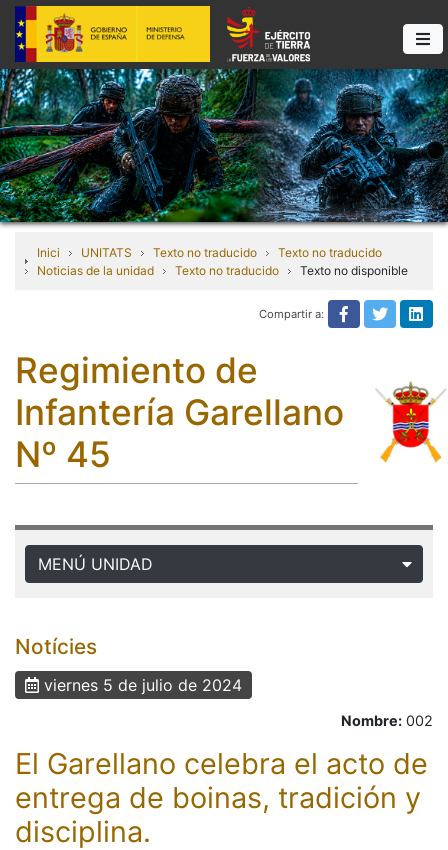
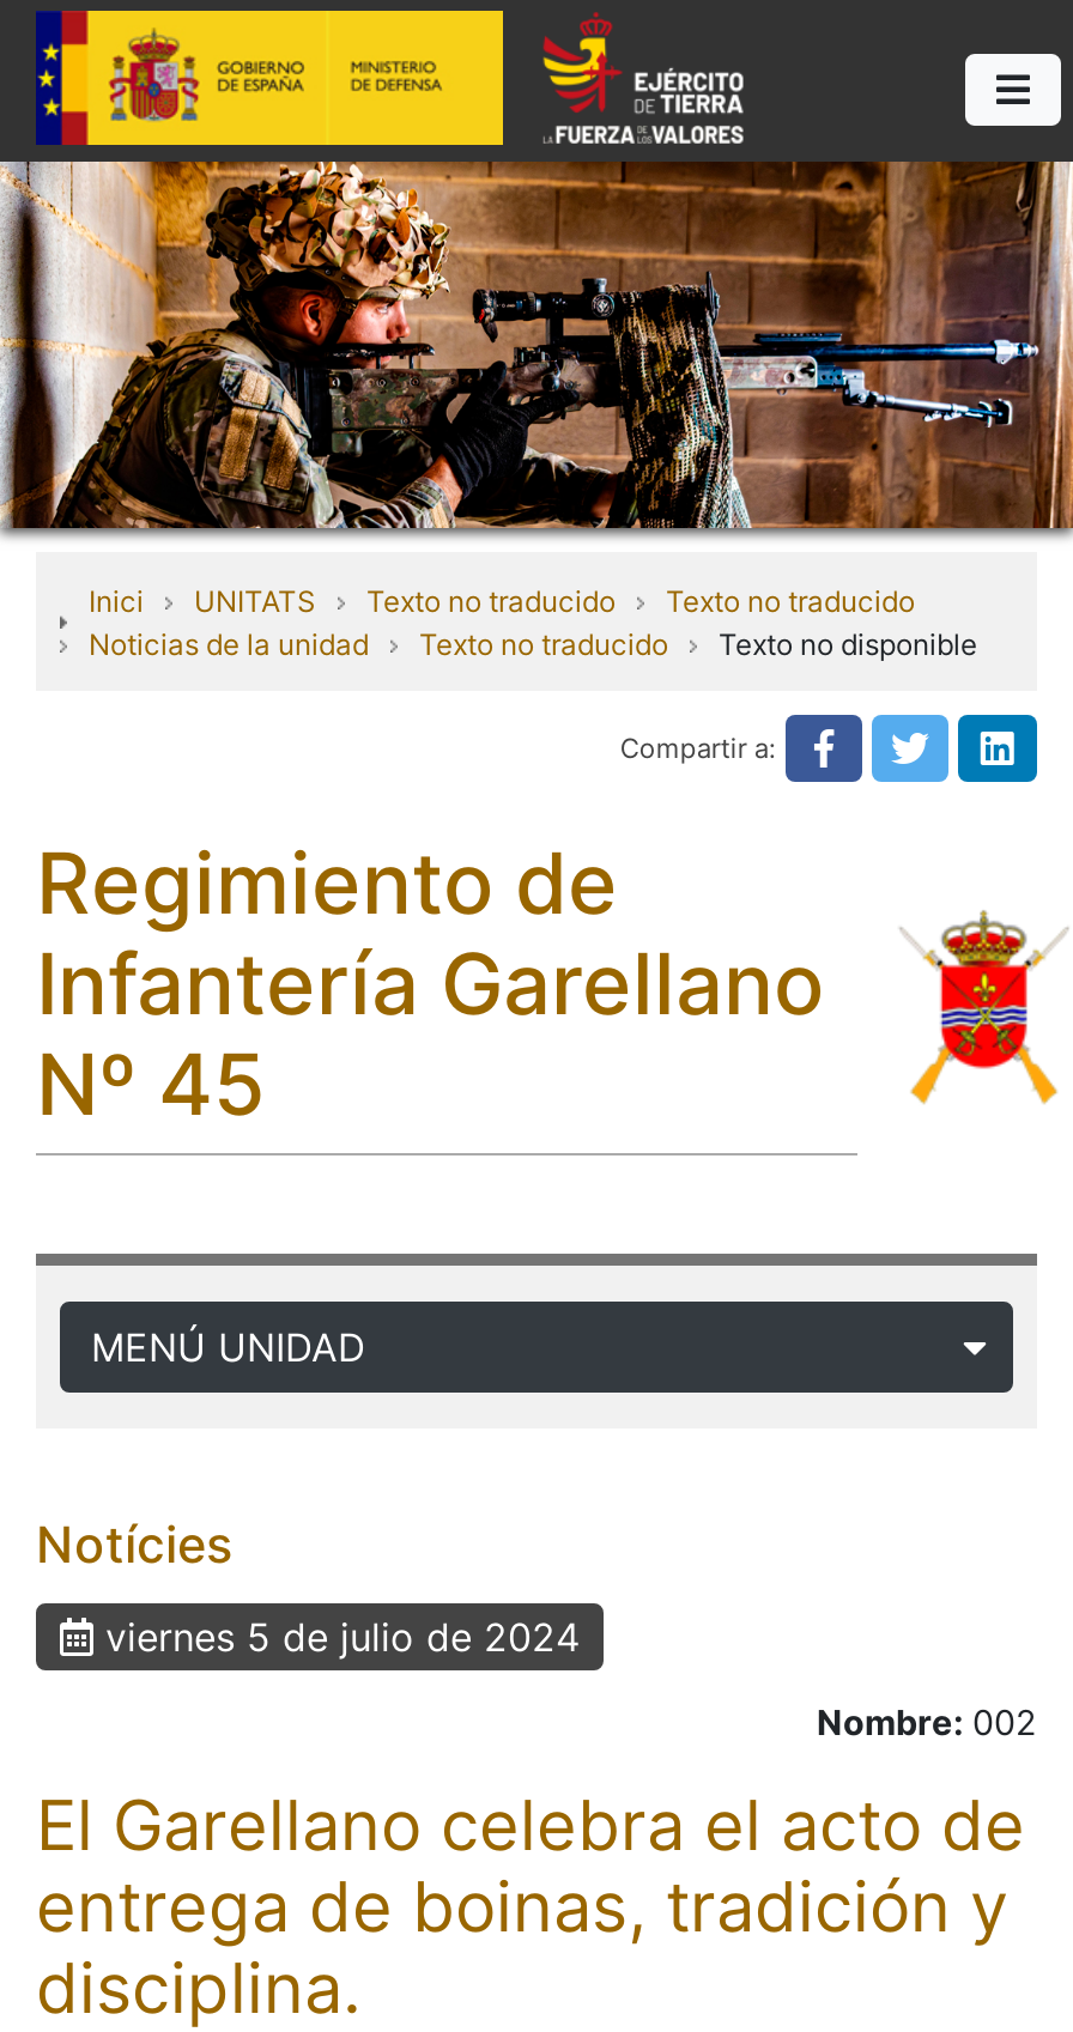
- [image]
+ [image]
